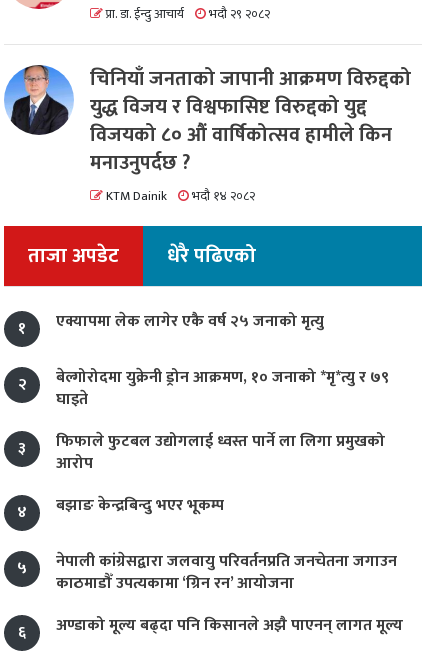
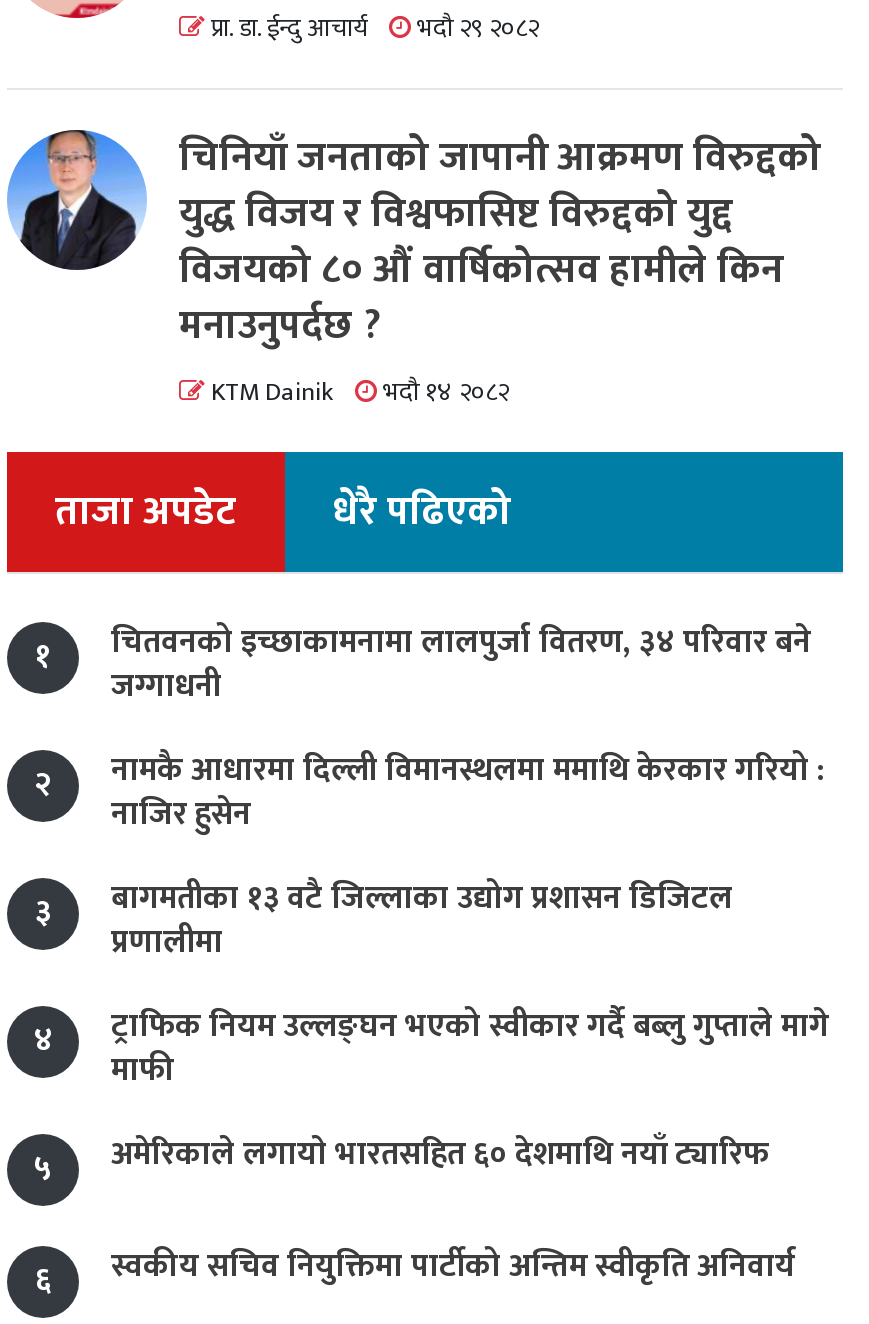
- एक्यापमा लेक लागेर एकै वर्ष २५ जनाको मृत्यु
+ चितवनको इच्छाकामनामा लालपुर्जा वितरण, ३४ परिवार बने
+ जग्गाधनी

- बेल्गोरोदमा युक्रेनी ड्रोन आक्रमण, १० जनाको *मृ*त्यु र ७९
- घाइते
+ नामकै आधारमा दिल्ली विमानस्थलमा ममाथि केरकार गरियो :
+ नाजिर हुसेन

- फिफाले फुटबल उद्योगलाई ध्वस्त पार्ने ला लिगा प्रमुखको
- आरोप
+ बागमतीका १३ वटै जिल्लाका उद्योग प्रशासन डिजिटल
+ प्रणालीमा

- बझाङ केन्द्रबिन्दु भएर भूकम्प
+ ट्राफिक नियम उल्लङ्घन भएको स्वीकार गर्दै बब्लु गुप्ताले मागे
+ माफी

- नेपाली कांग्रेसद्वारा जलवायु परिवर्तनप्रति जनचेतना जगाउन
- काठमाडौँ उपत्यकामा ‘ग्रिन रन’ आयोजना
+ अमेरिकाले लगायाे भारतसहित ६० देशमाथि नयाँ ट्यारिफ

- अण्डाको मूल्य बढ्दा पनि किसानले अझै पाएनन् लागत मूल्य
+ स्वकीय सचिव नियुक्तिमा पार्टीको अन्तिम स्वीकृति अनिवार्य
